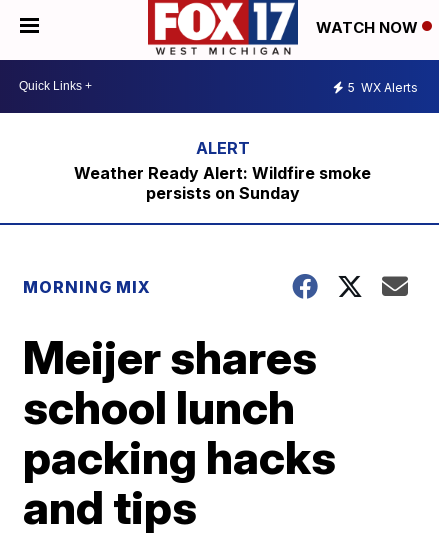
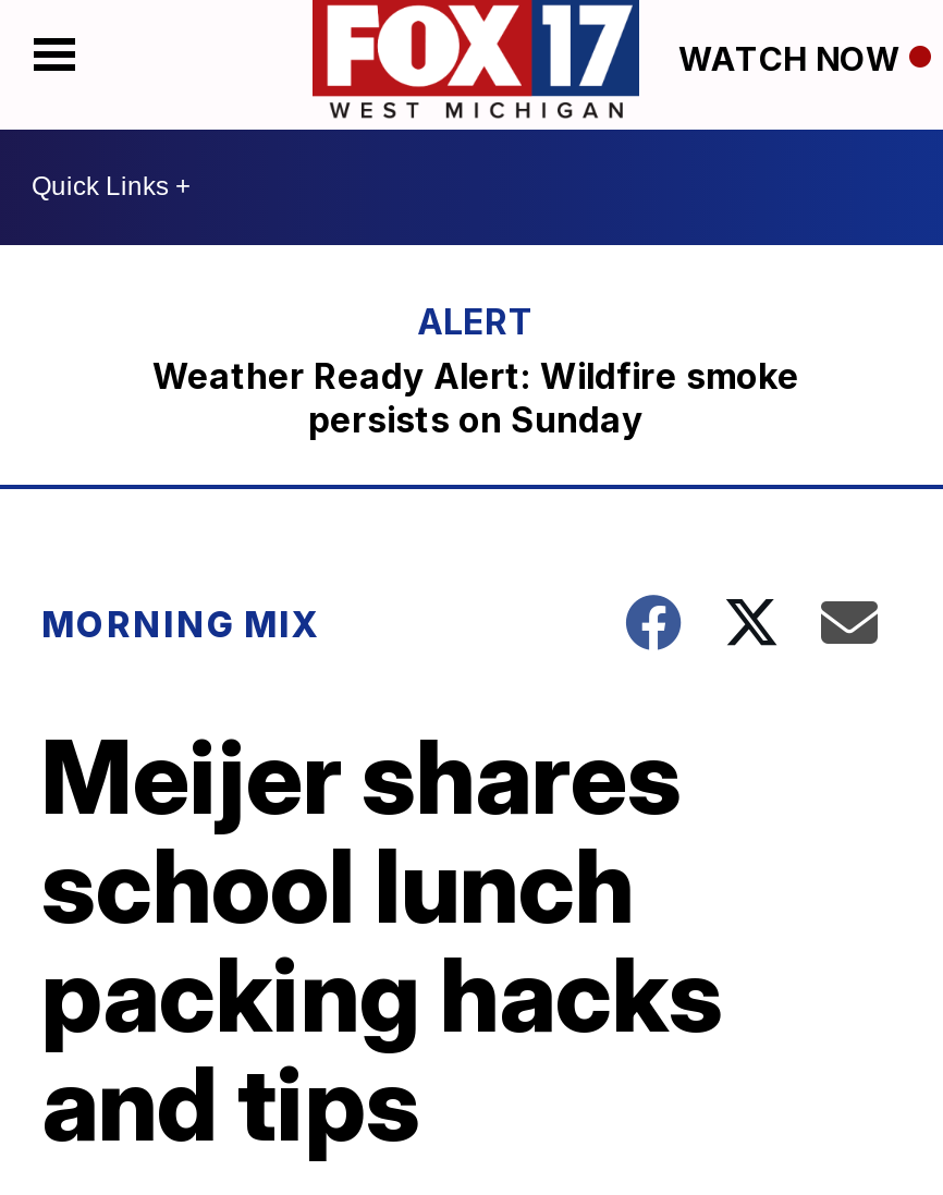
- 5 WX Alerts
